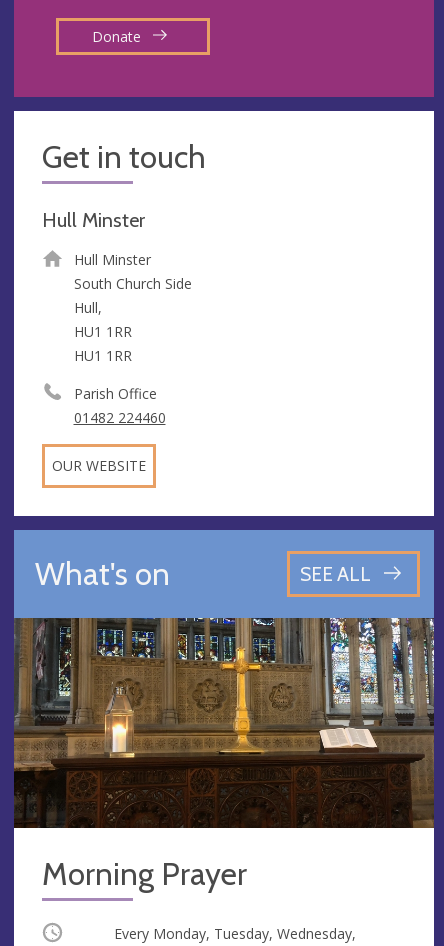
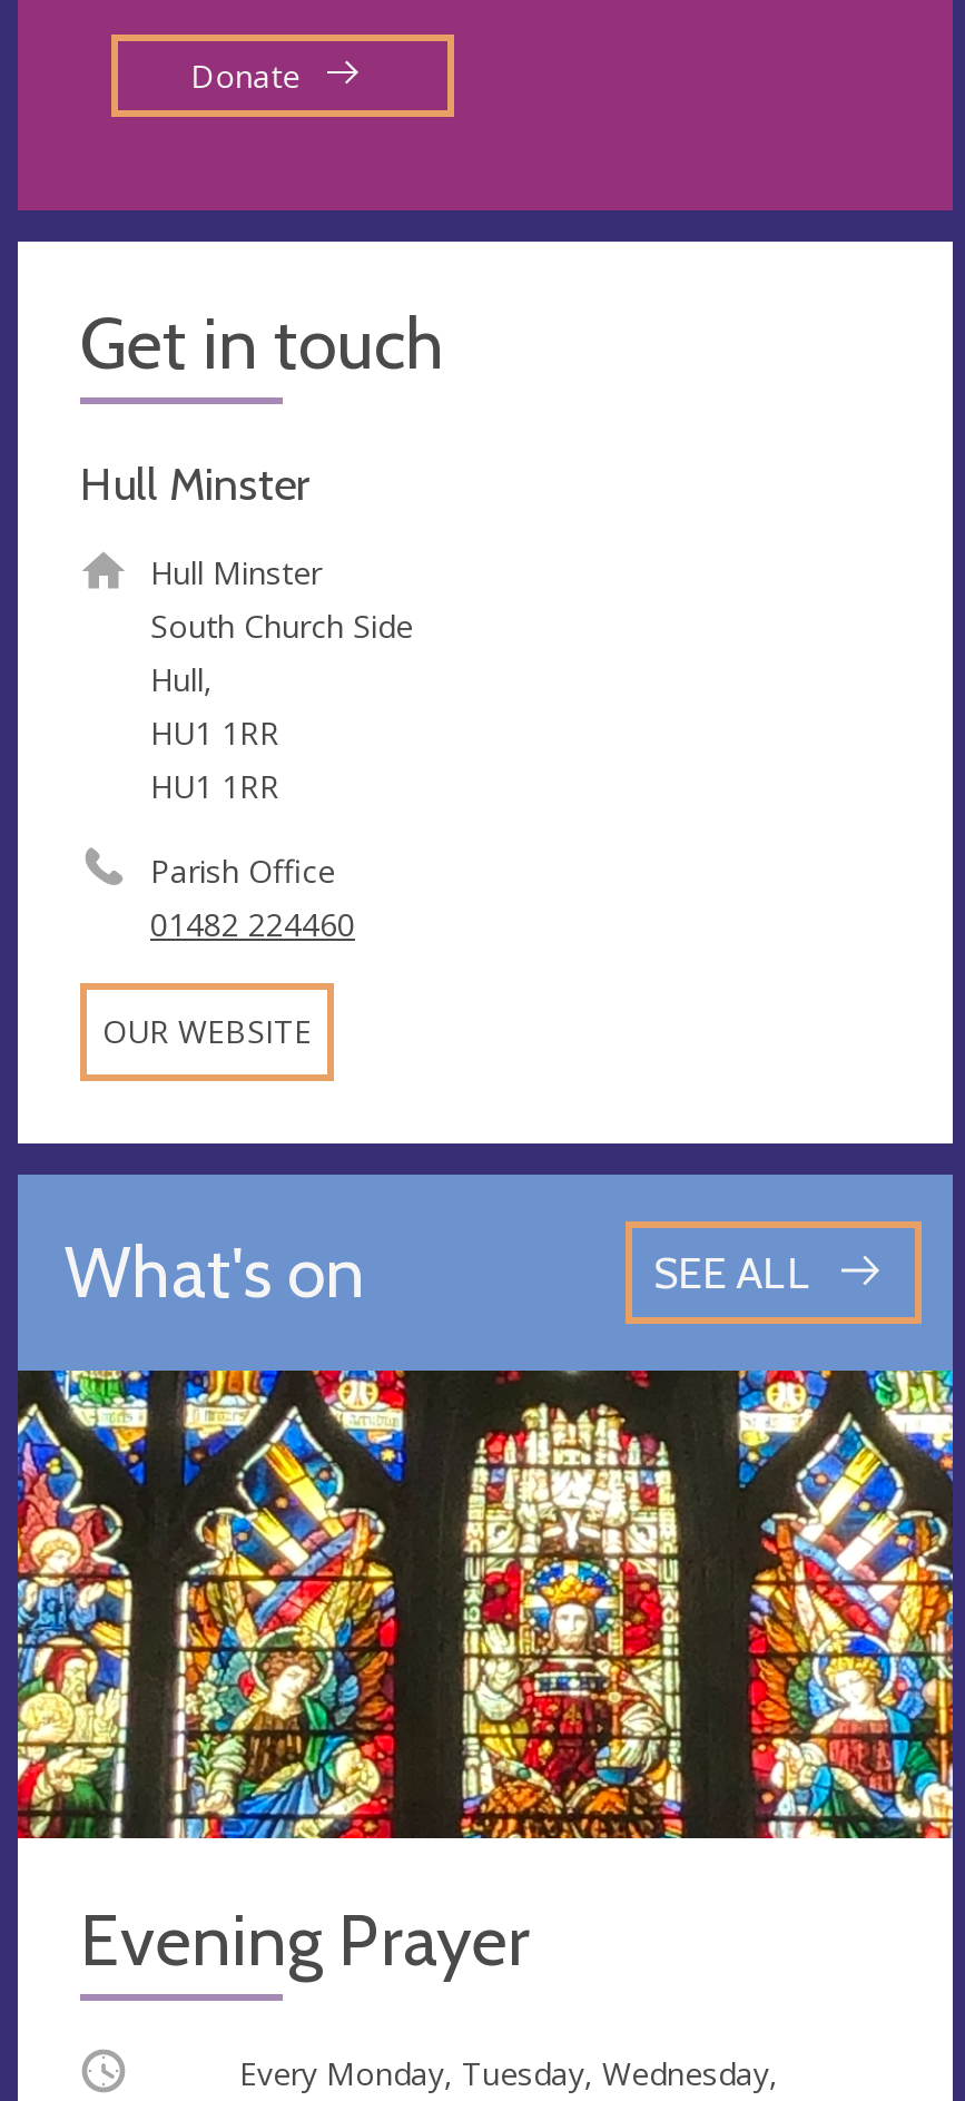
- [image]
- Morning Prayer
+ [image]
+ Evening Prayer
